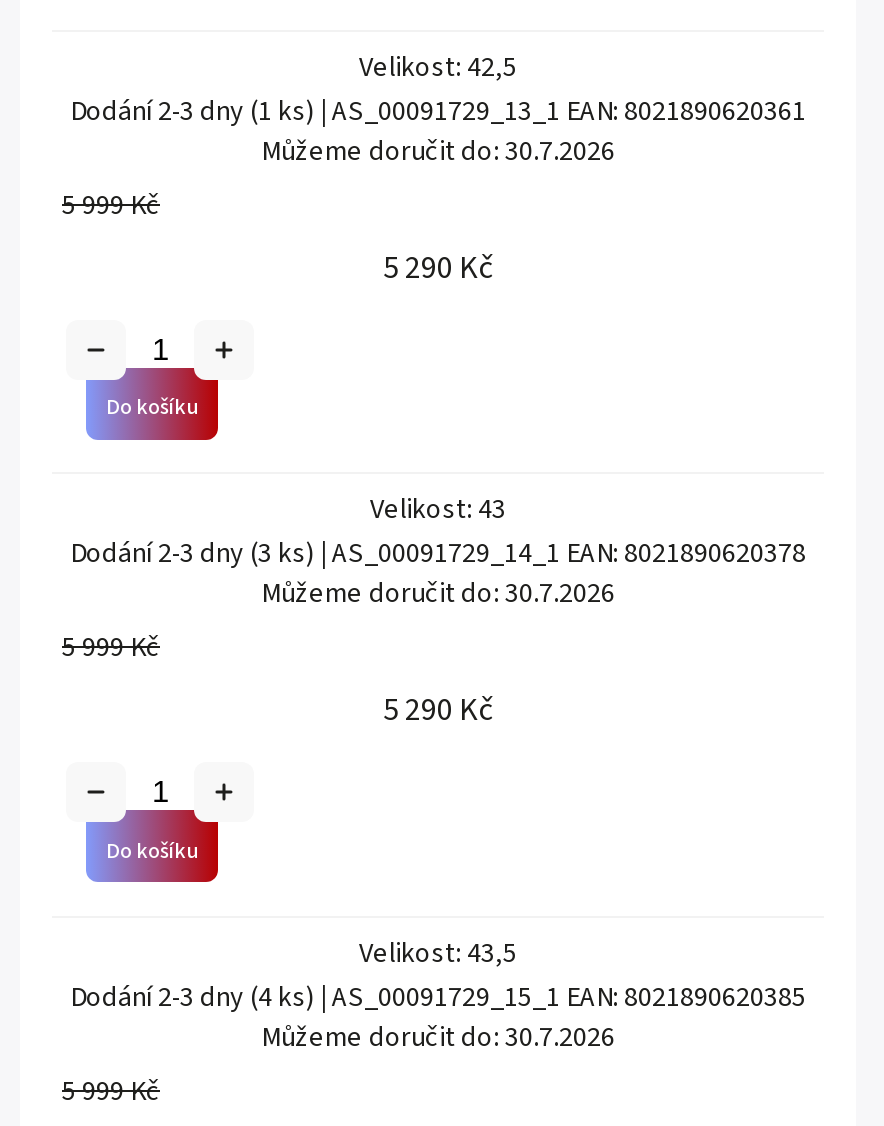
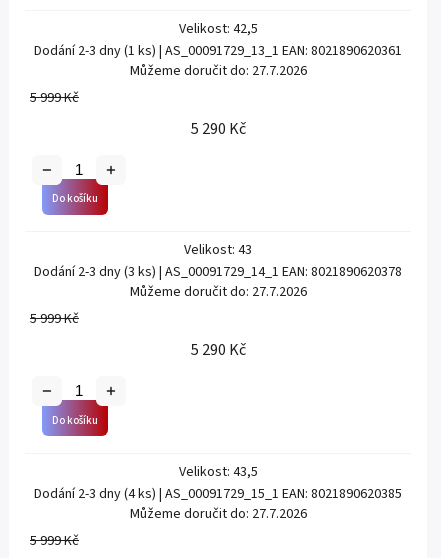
- Můžeme doručit do: 30.7.2026
+ Můžeme doručit do: 27.7.2026

- Můžeme doručit do: 30.7.2026
+ Můžeme doručit do: 27.7.2026

- Můžeme doručit do: 30.7.2026
+ Můžeme doručit do: 27.7.2026
